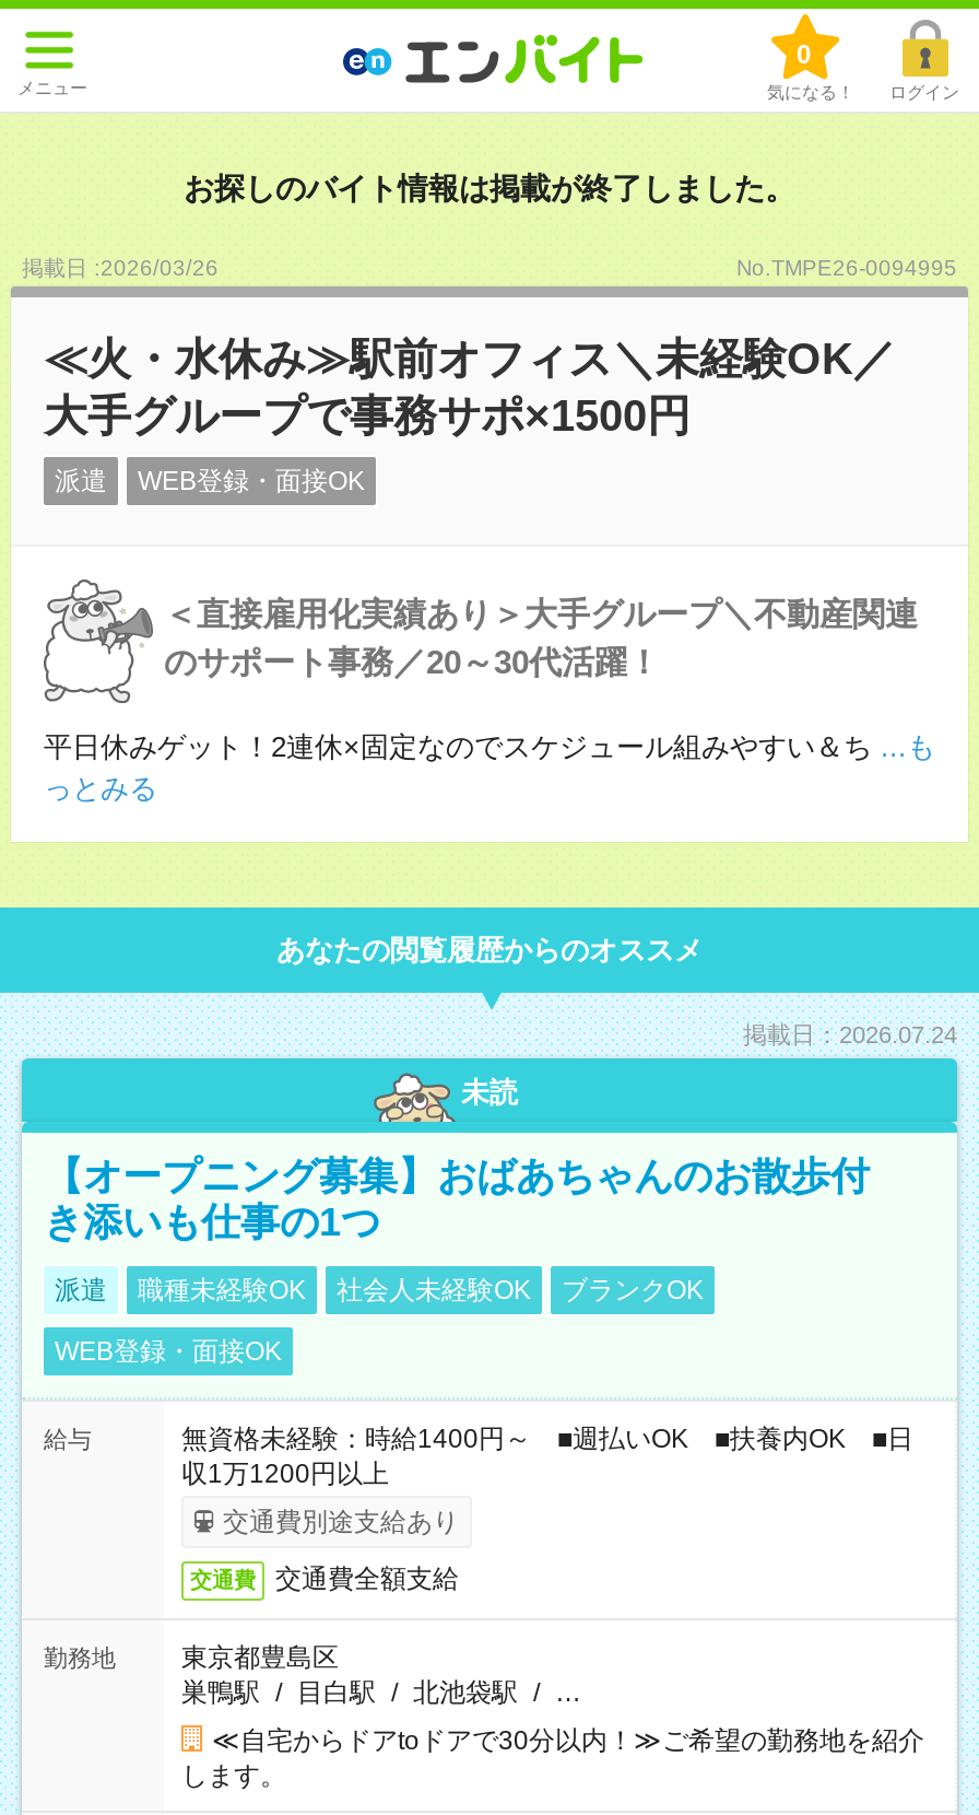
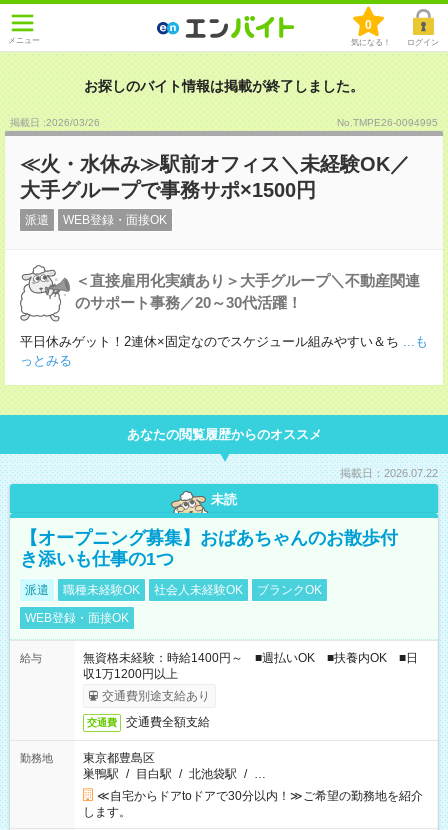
- 掲載日：2026.07.24
+ 掲載日：2026.07.22
